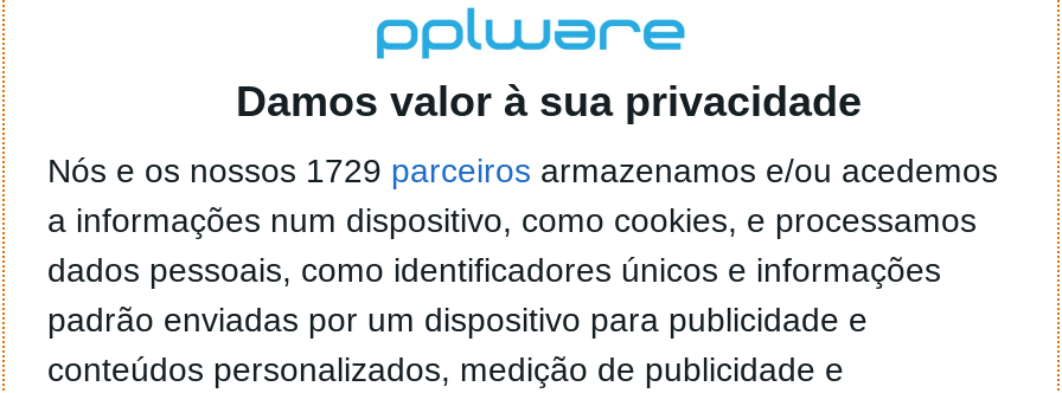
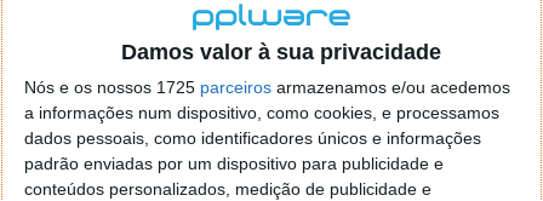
- Nós e os nossos 1729 parceiros armazenamos e/ou acedemos
+ Nós e os nossos 1725 parceiros armazenamos e/ou acedemos
